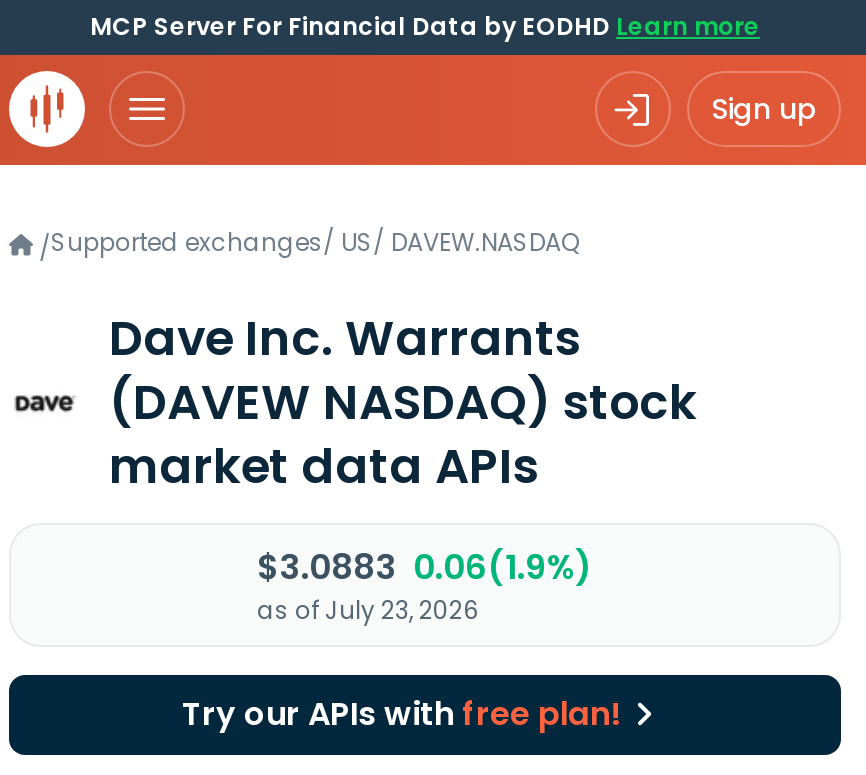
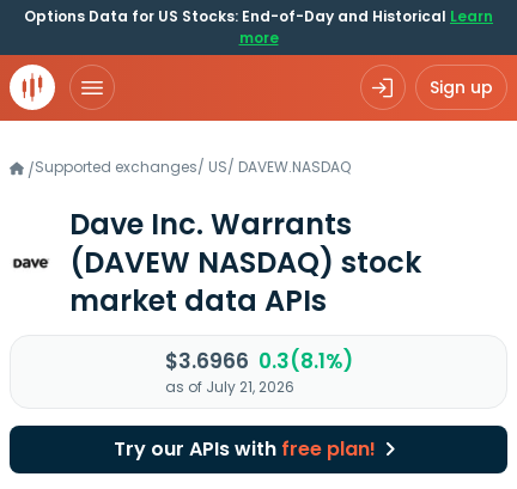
- MCP Server For Financial Data by EODHD Learn more
+ Options Data for US Stocks: End-of-Day and Historical Learn
+ more

- $3.0883 0.06(1.9%)
+ $3.6966 0.3(8.1%)

- as of July 23, 2026
+ as of July 21, 2026
